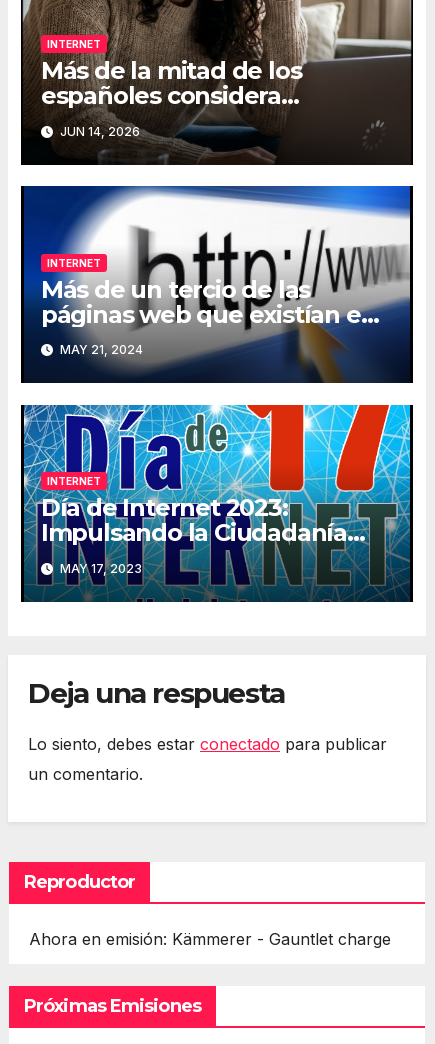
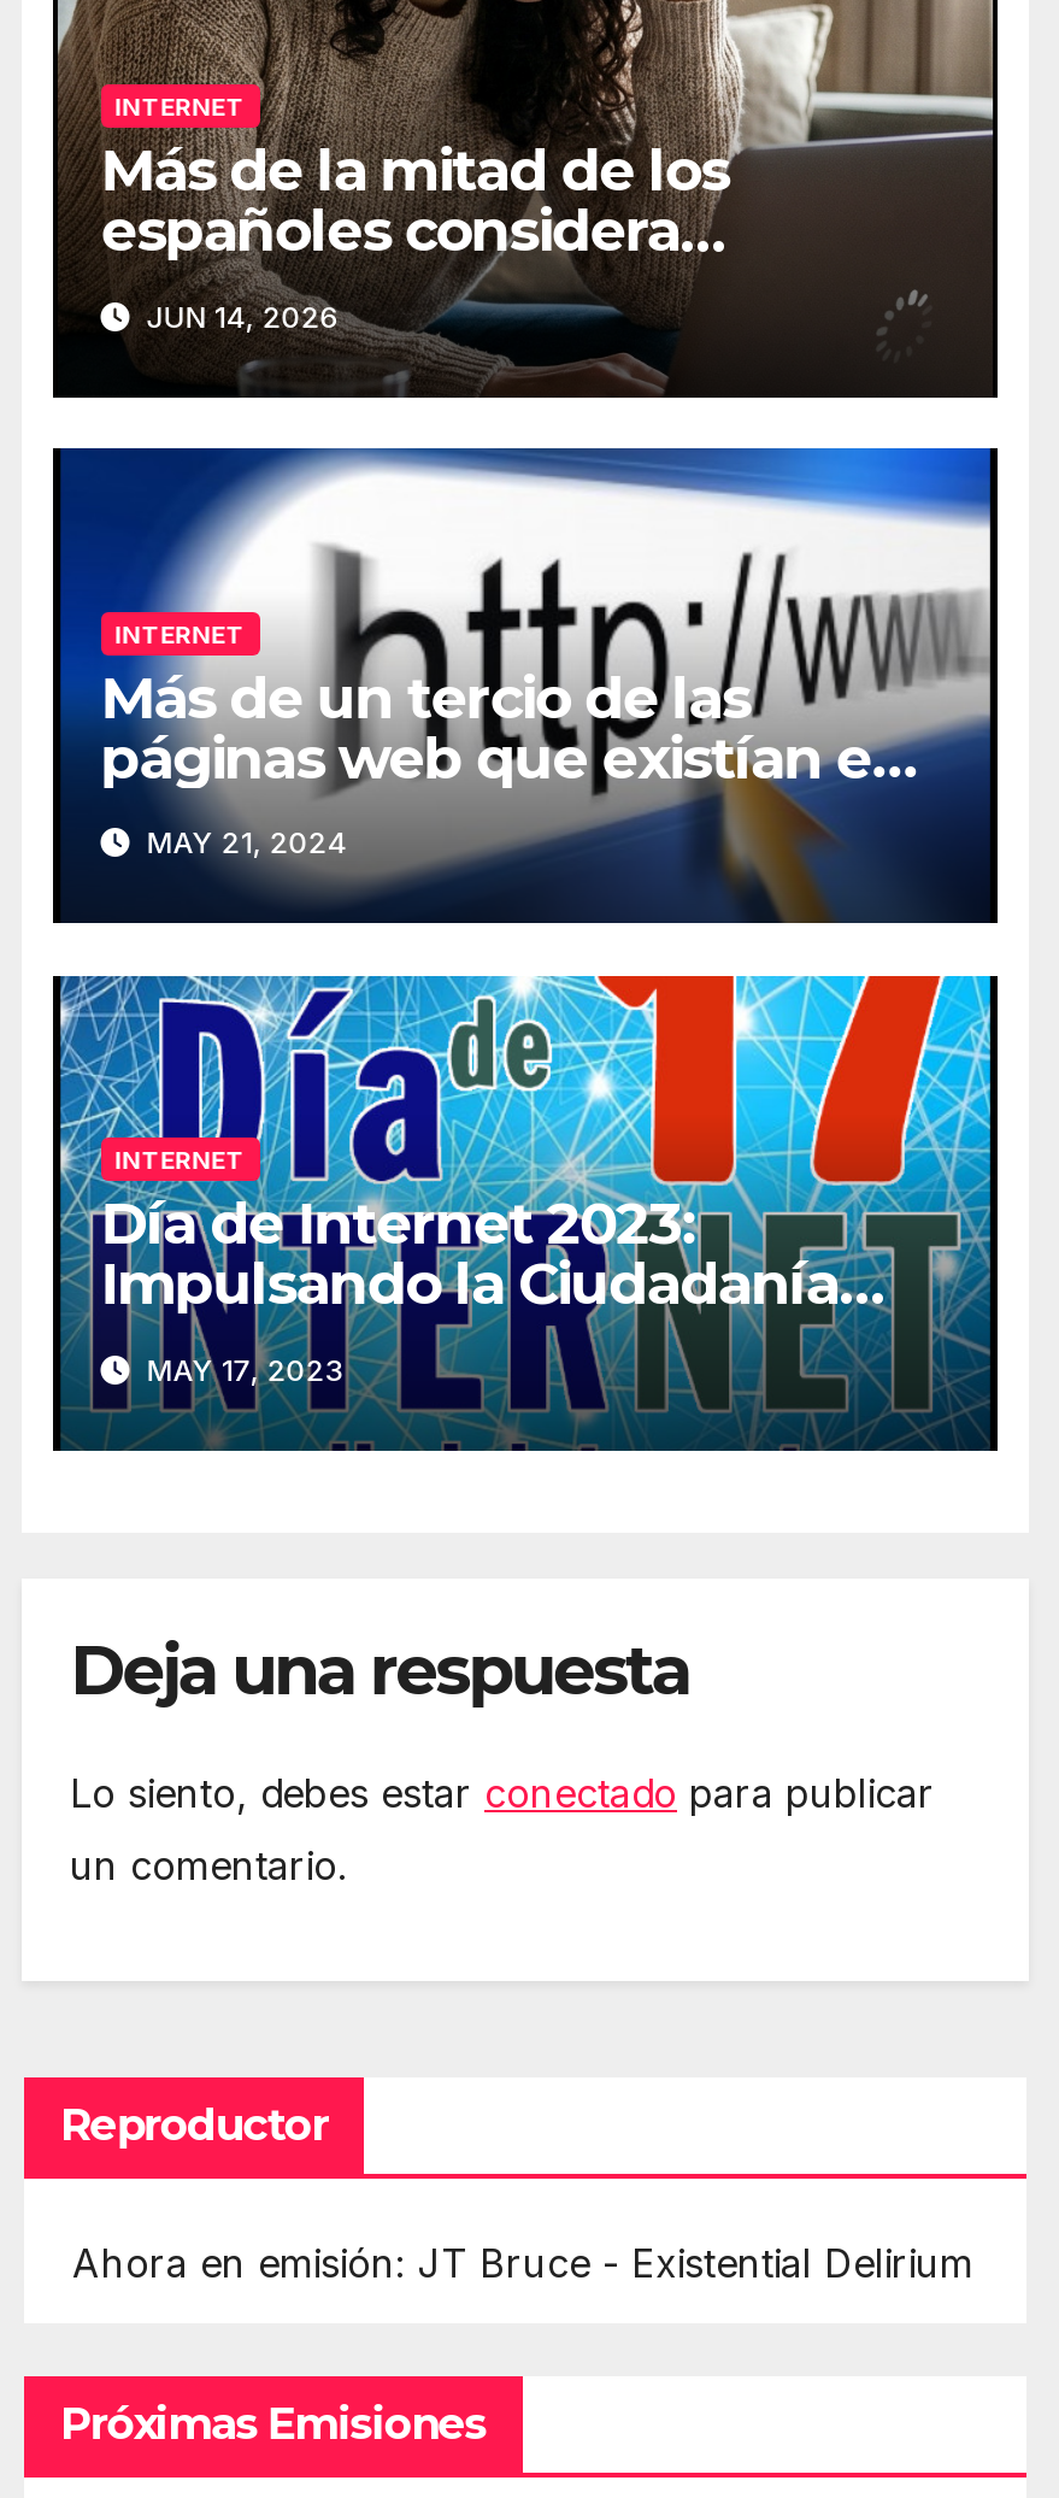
- Ahora en emisión: Kämmerer - Gauntlet charge
+ Ahora en emisión: JT Bruce - Existential Delirium
